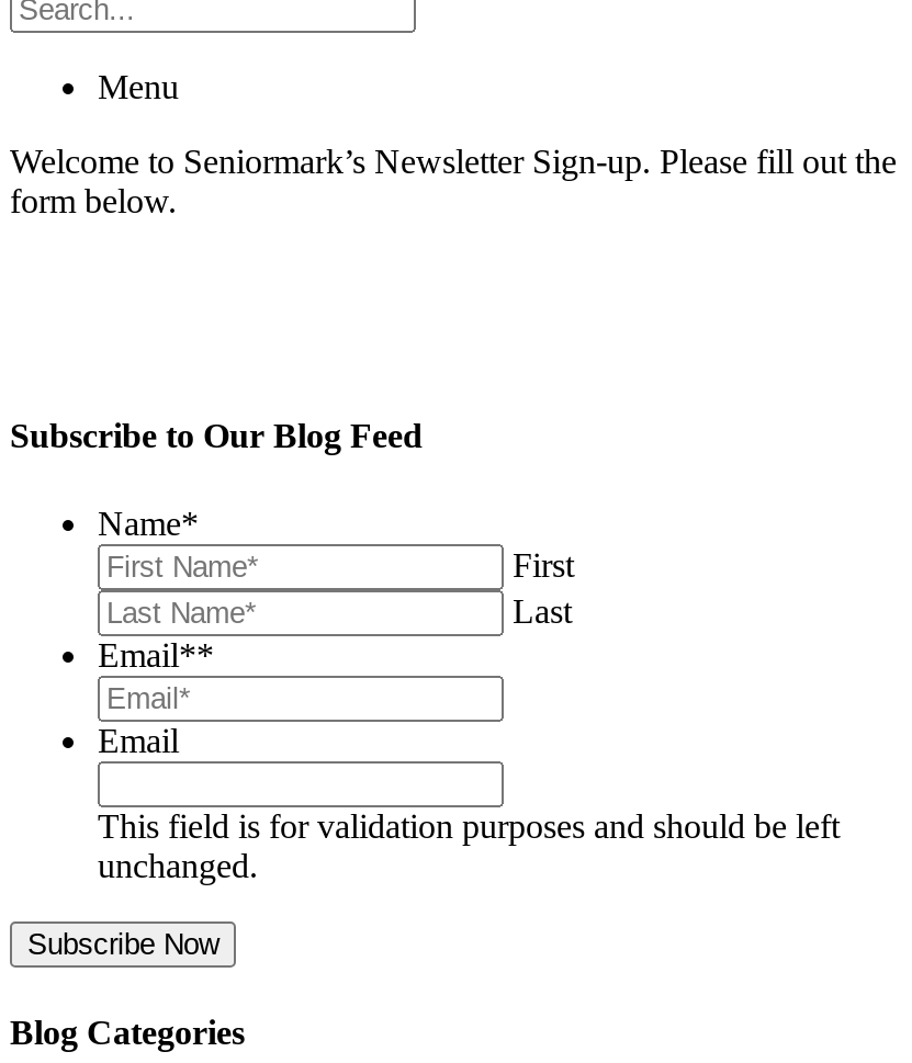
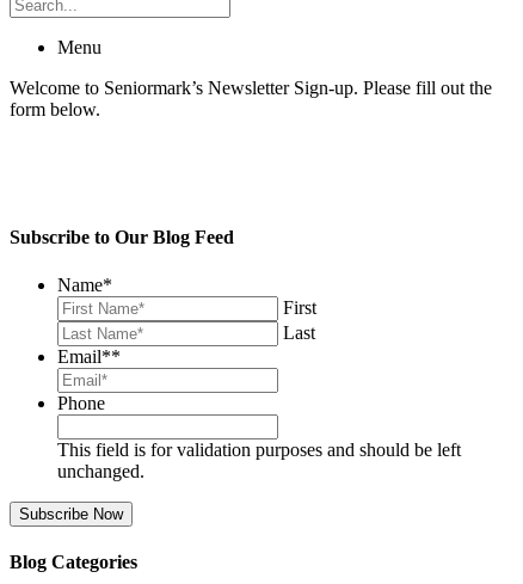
- Email
+ Phone
